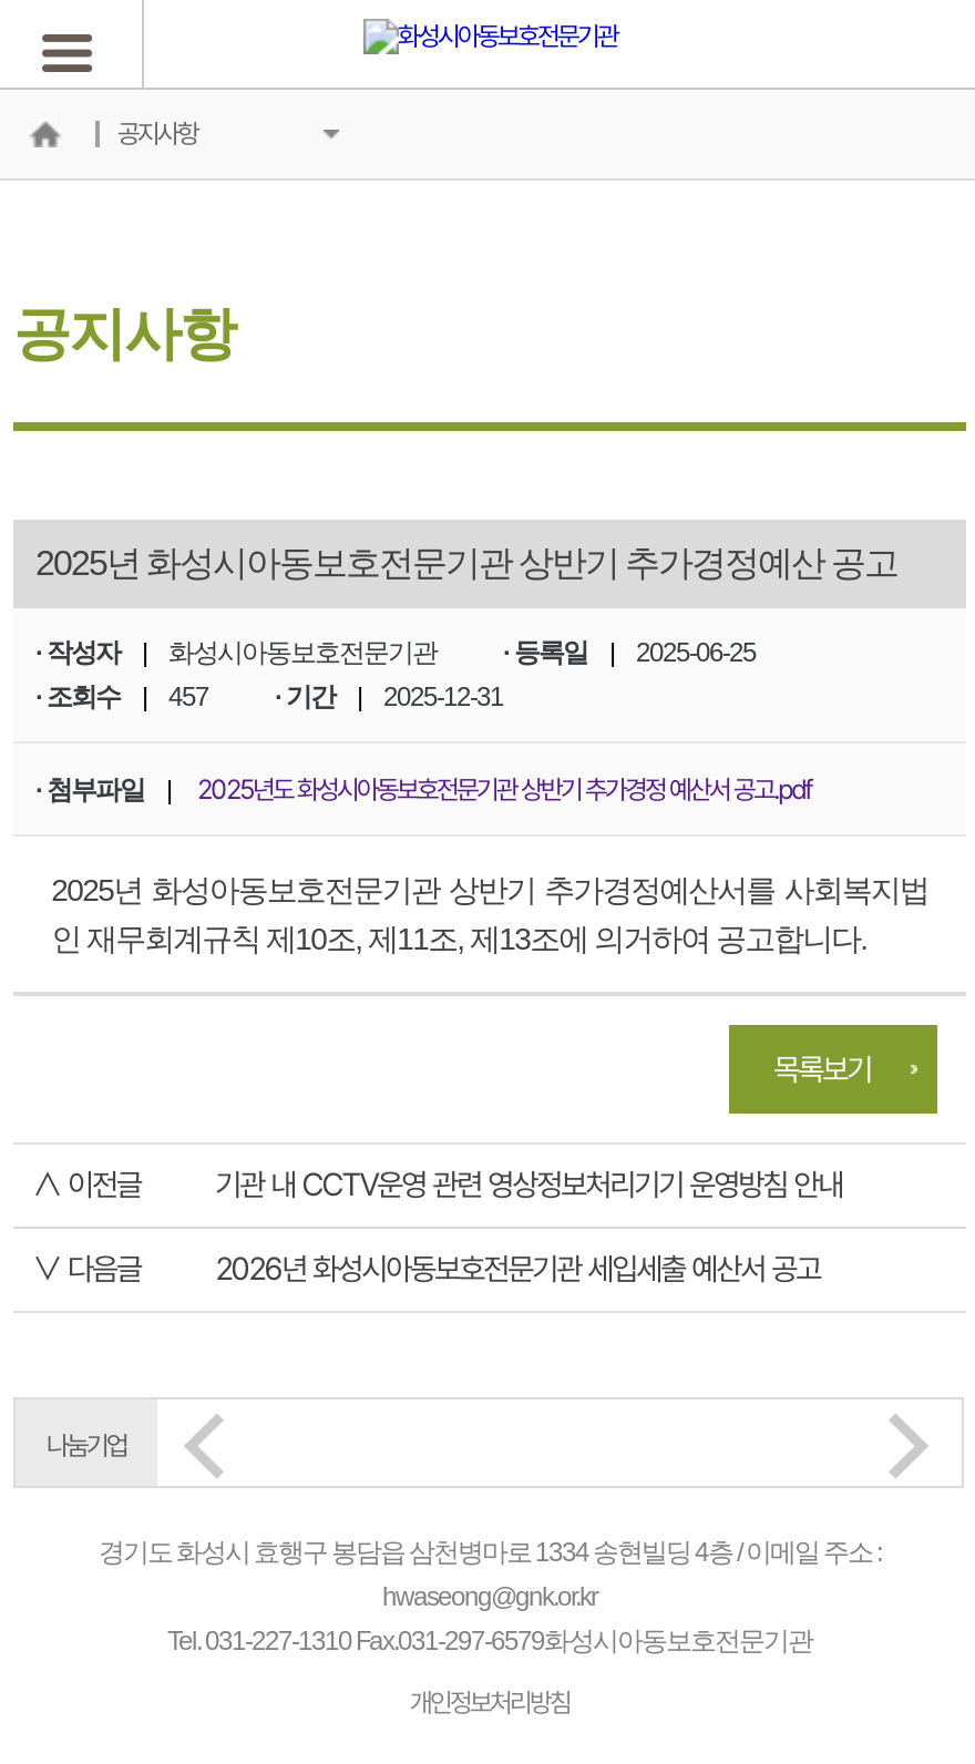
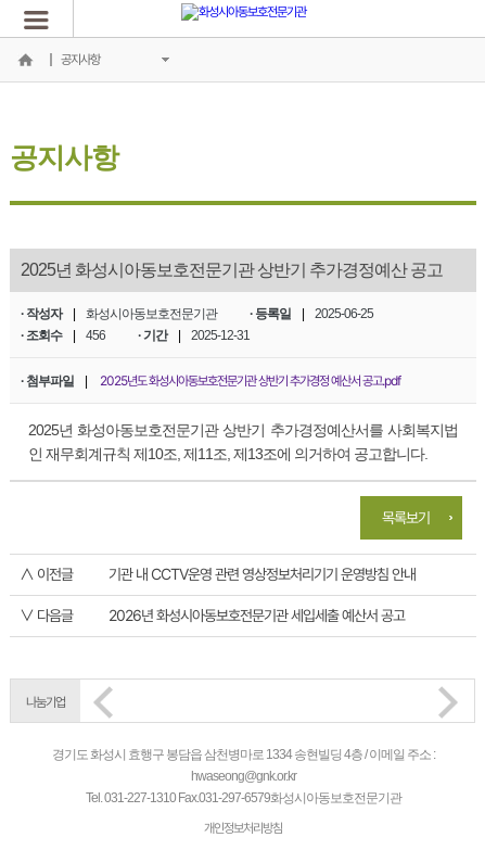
- · 조회수 457
+ · 조회수 456
